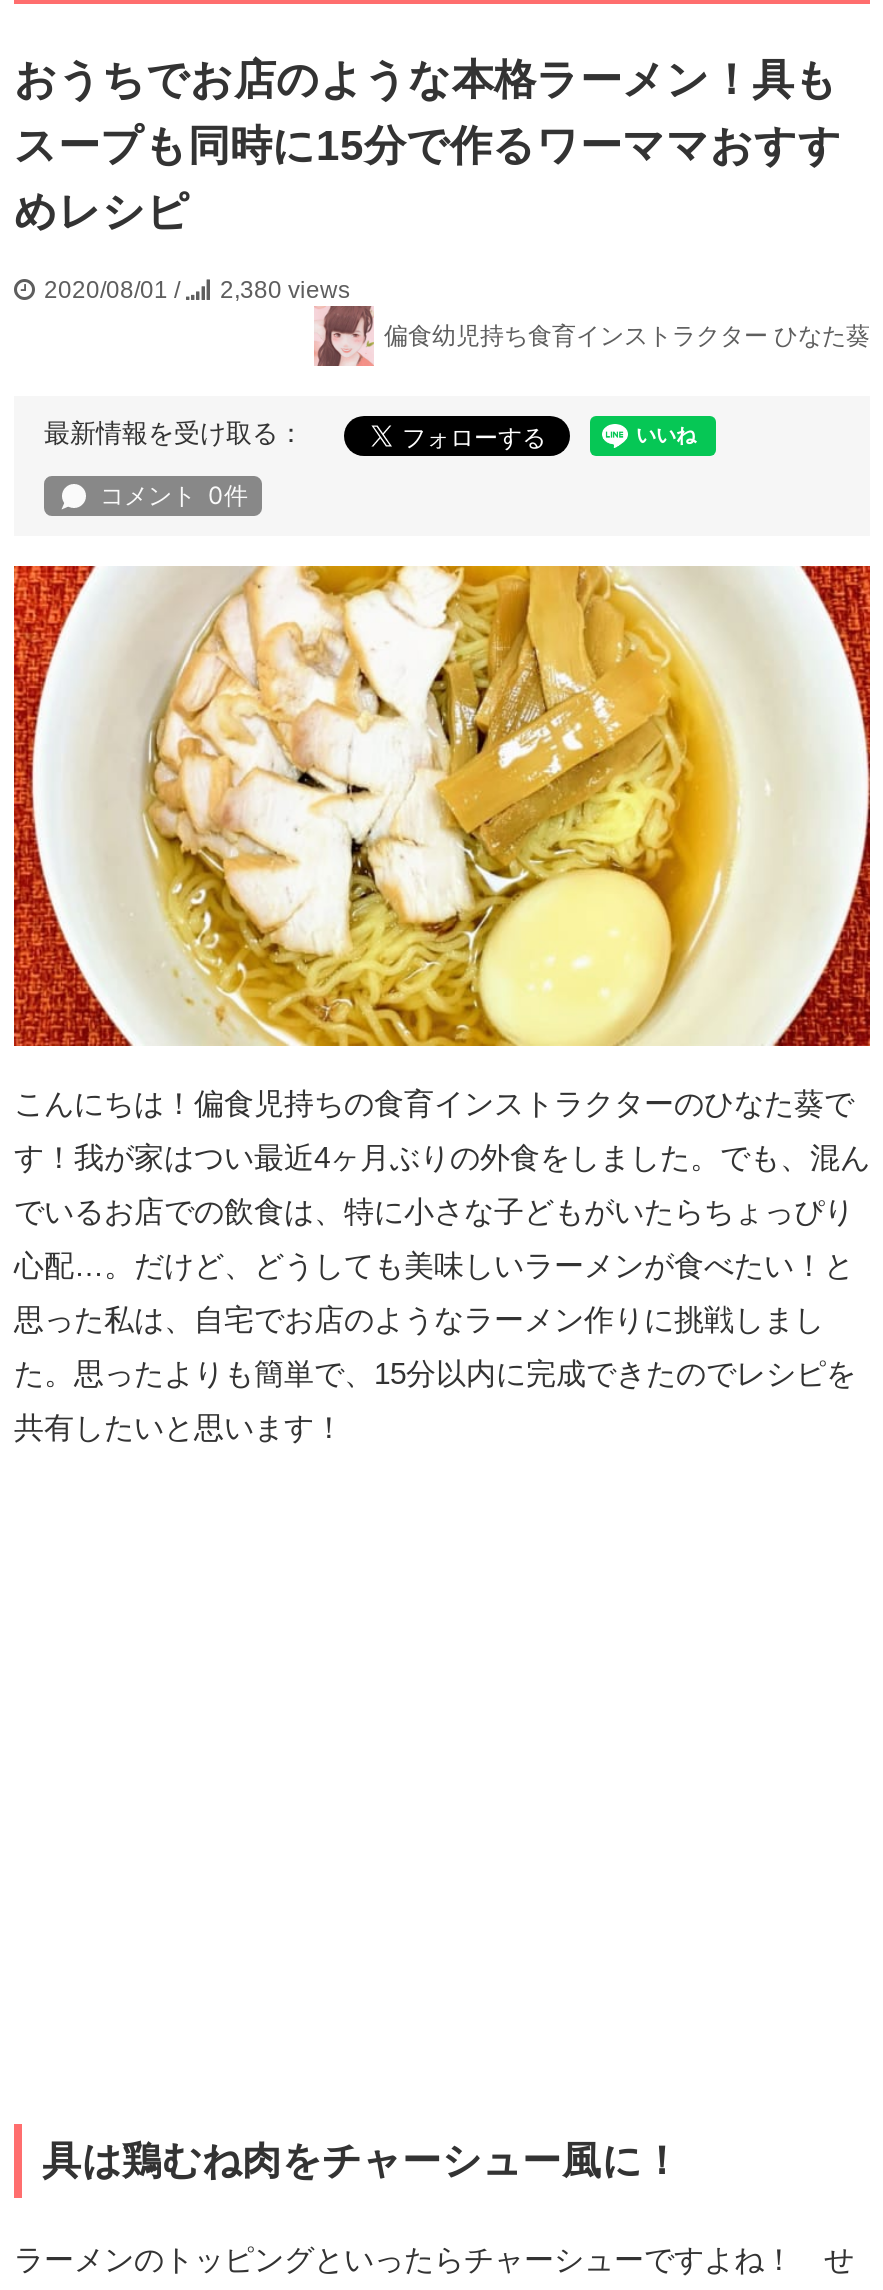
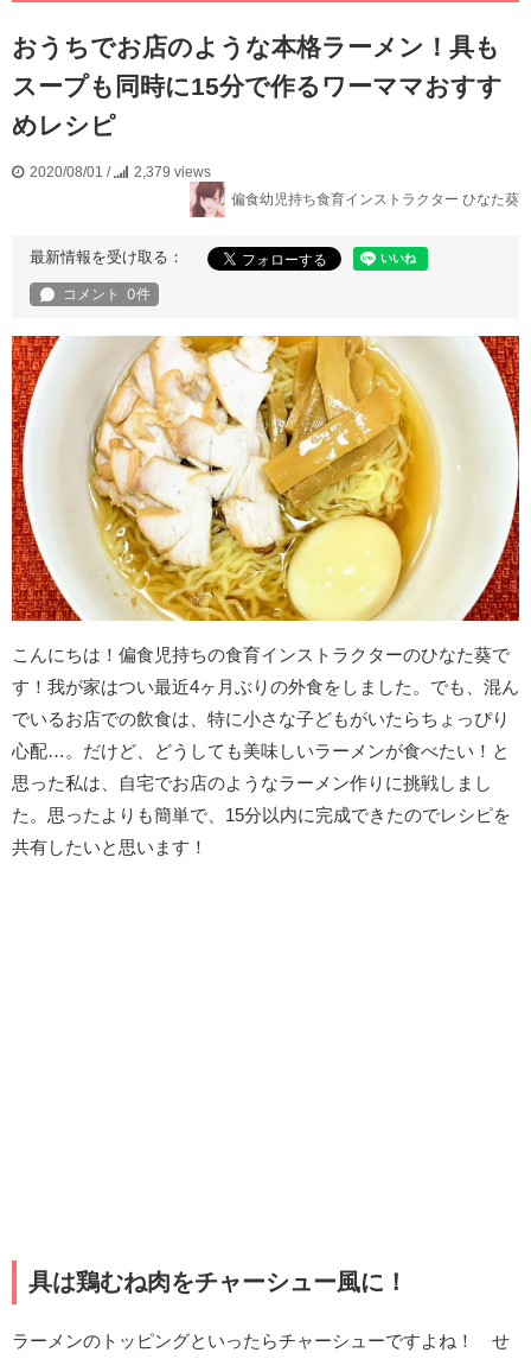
- 2020/08/01 / 2,380 views
+ 2020/08/01 / 2,379 views
